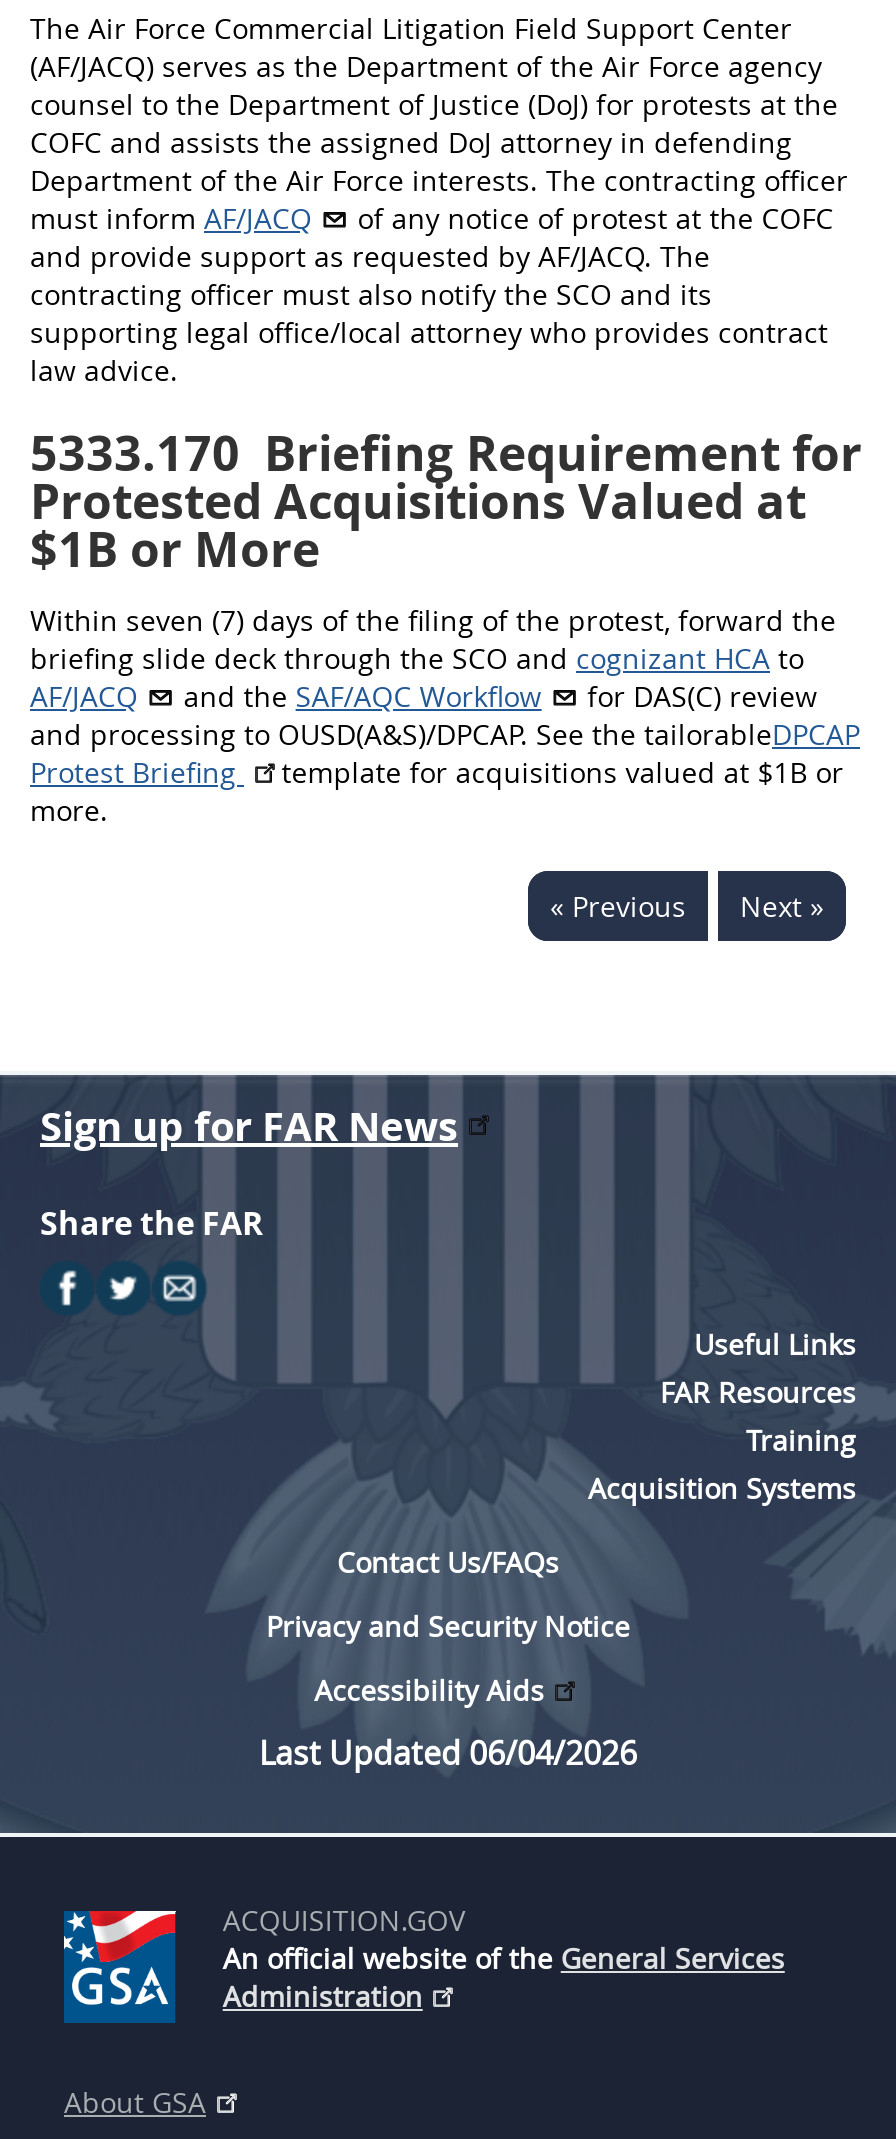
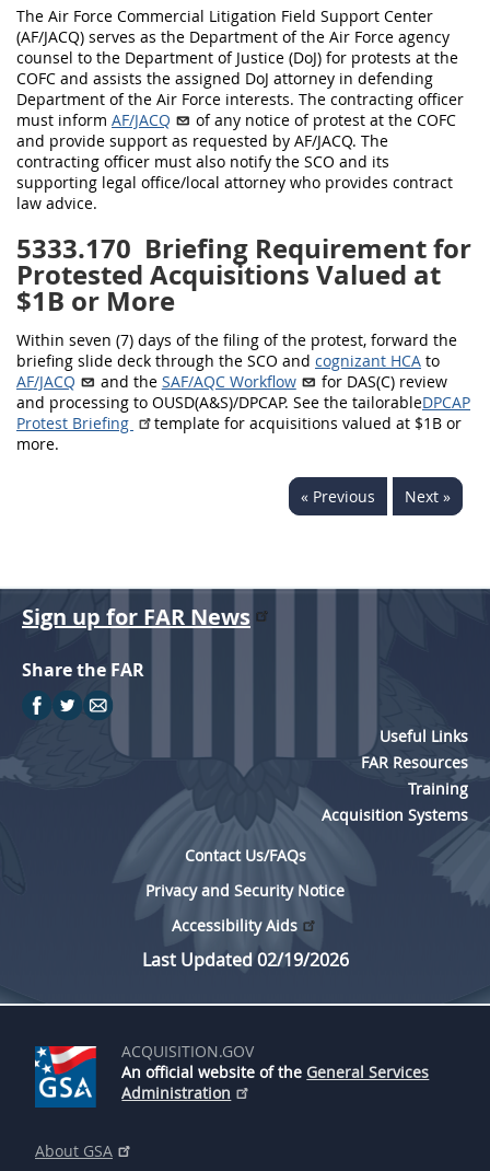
- Last Updated 06/04/2026
+ Last Updated 02/19/2026
